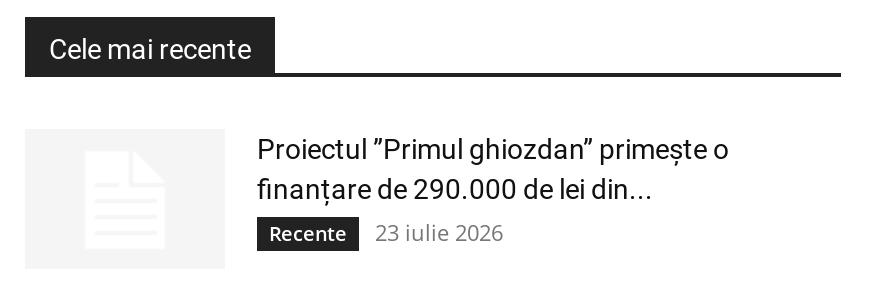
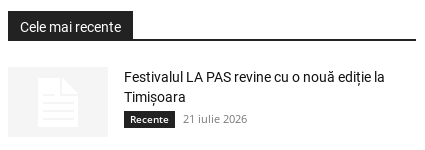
- Proiectul ”Primul ghiozdan” primește o
- finanțare de 290.000 de lei din...
+ Festivalul LA PAS revine cu o nouă ediție la
+ Timișoara

- Recente 23 iulie 2026
+ Recente 21 iulie 2026
